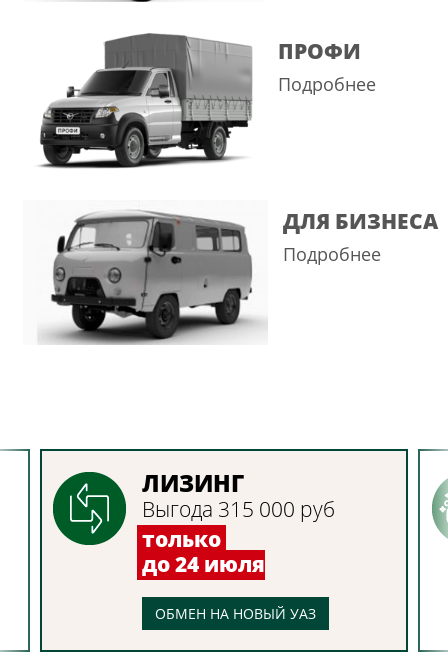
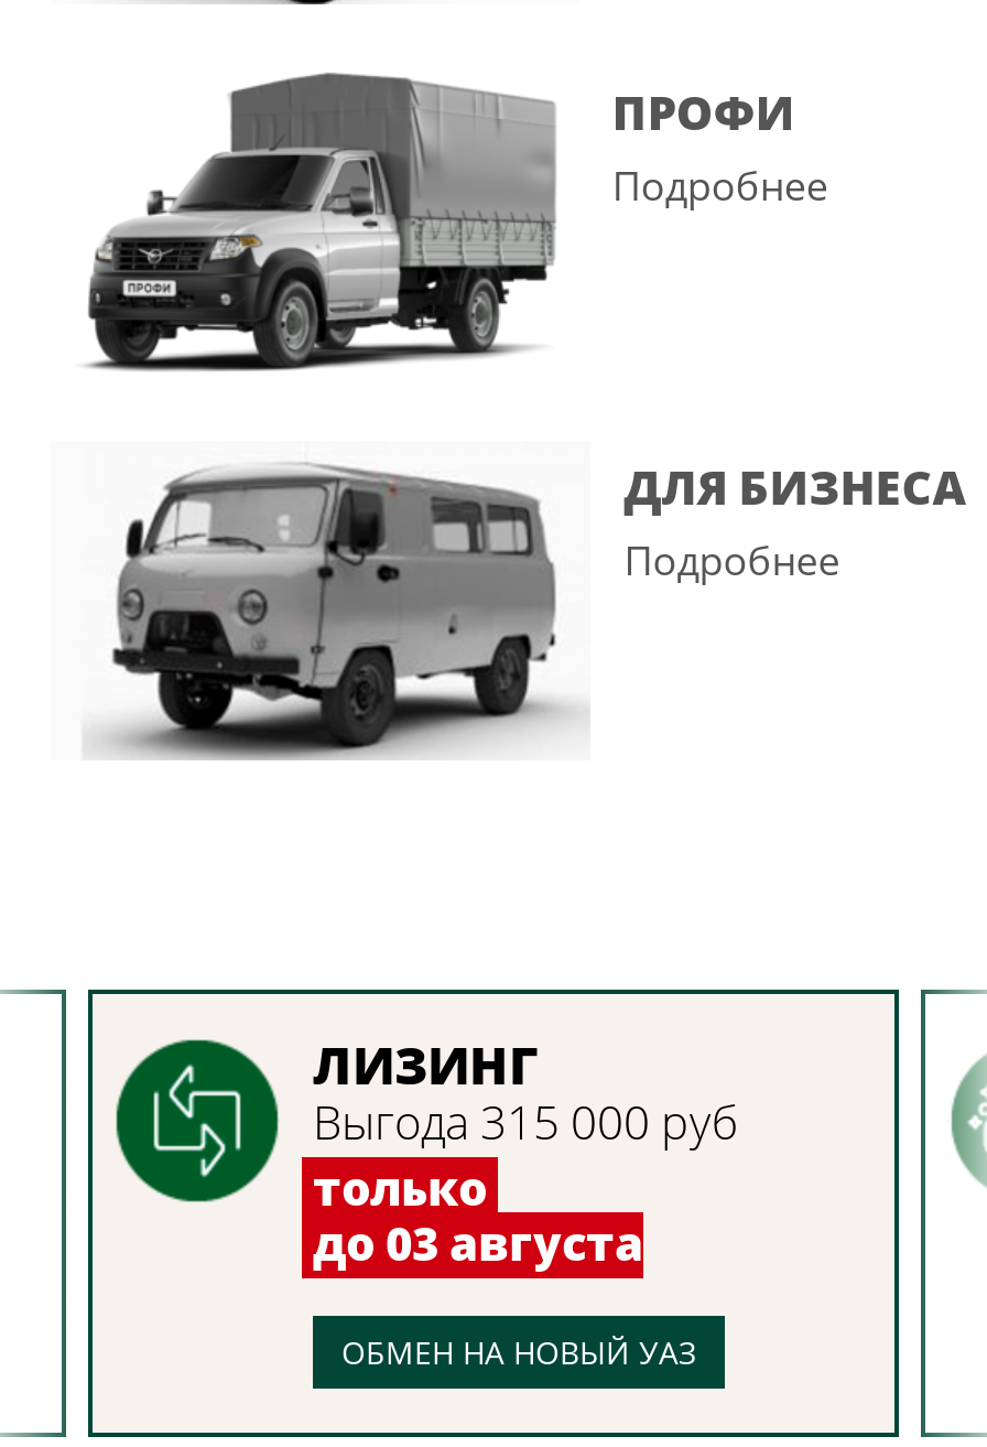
- до 24 июля
+ до 03 августа
